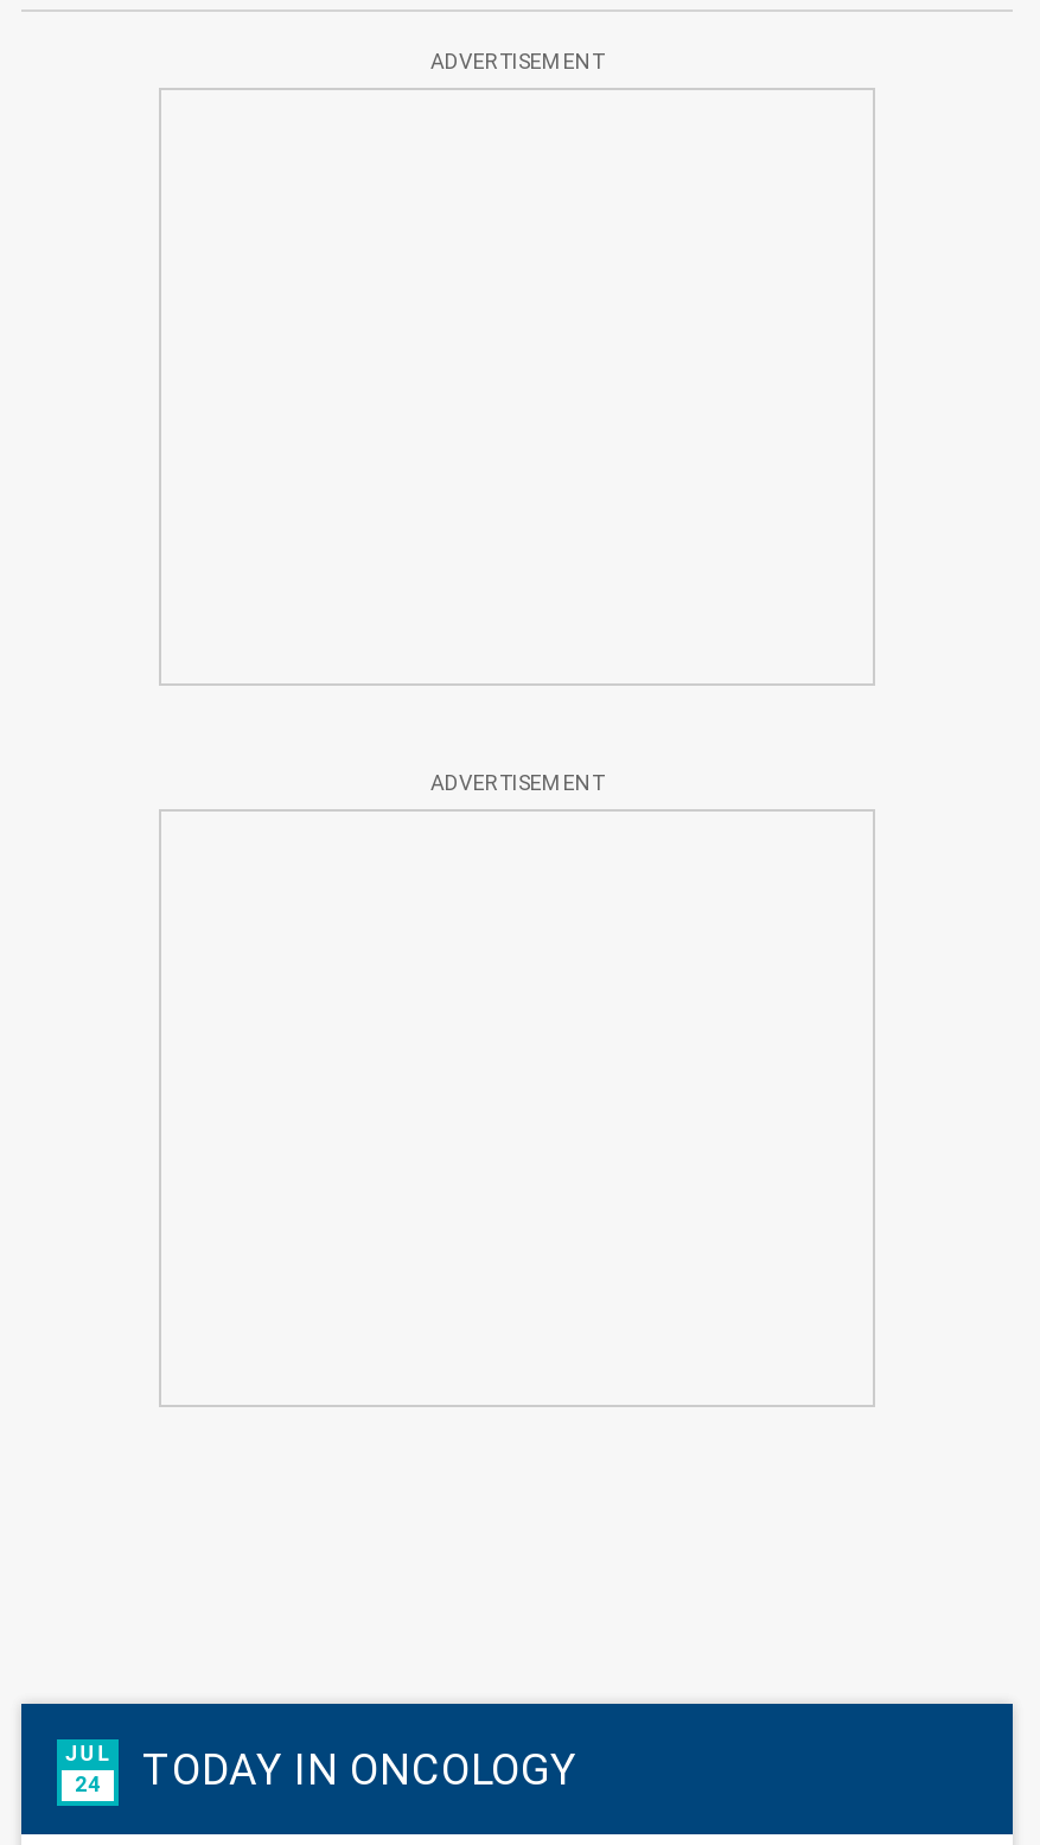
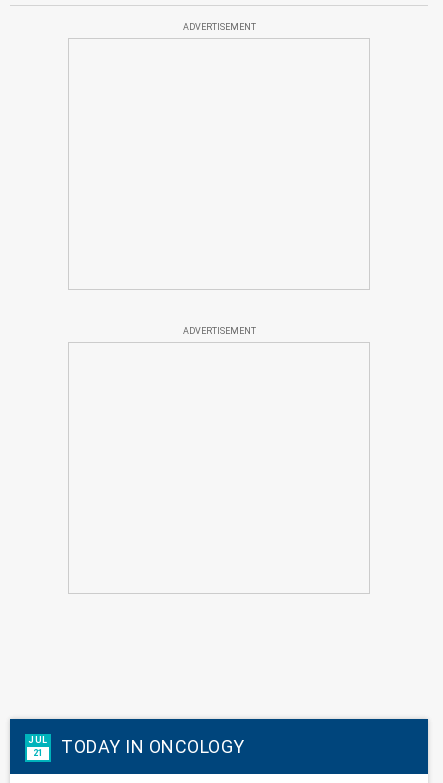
- JUL 24 TODAY IN ONCOLOGY
+ JUL 21 TODAY IN ONCOLOGY
